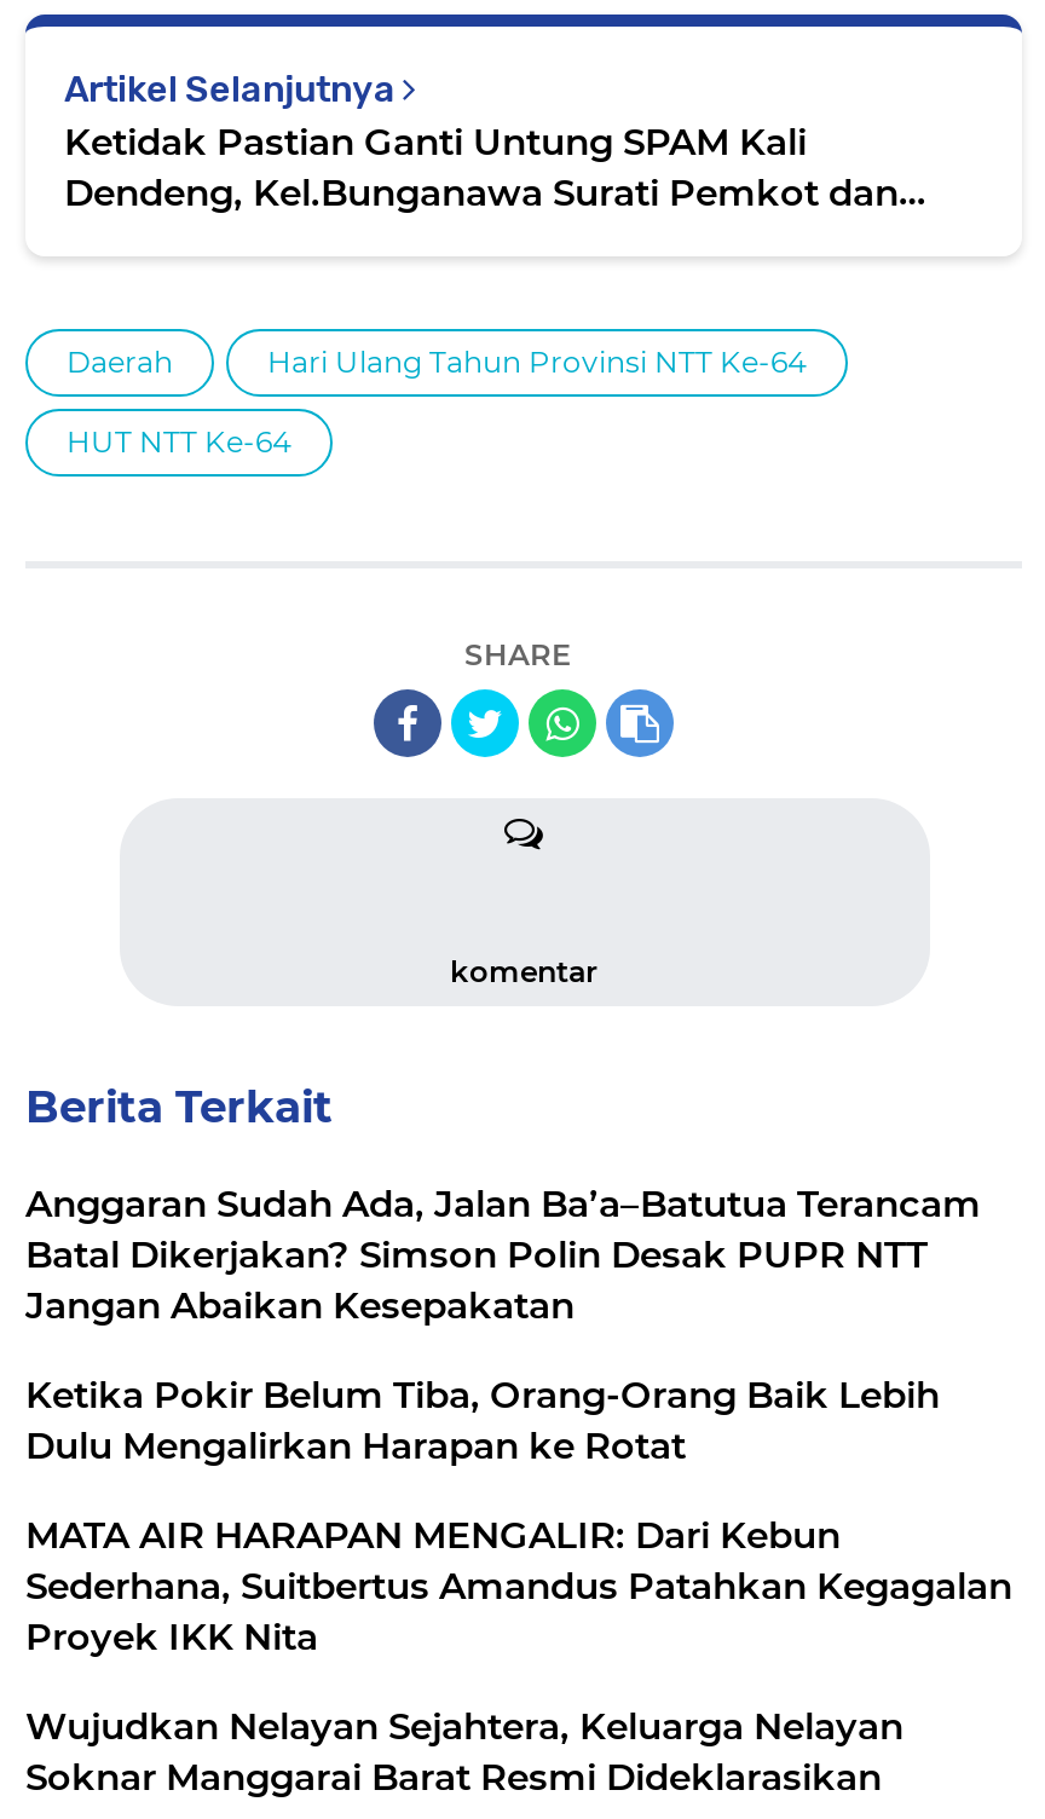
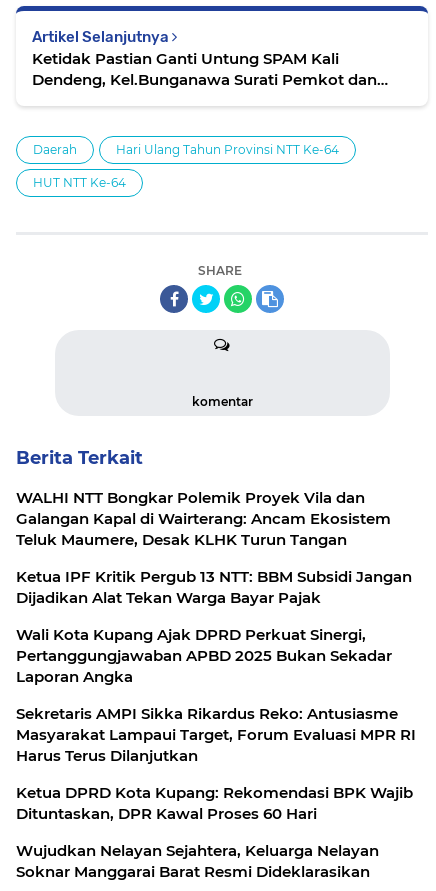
- Anggaran Sudah Ada, Jalan Ba’a–Batutua Terancam
- Batal Dikerjakan? Simson Polin Desak PUPR NTT
- Jangan Abaikan Kesepakatan
- Ketika Pokir Belum Tiba, Orang-Orang Baik Lebih
- Dulu Mengalirkan Harapan ke Rotat
- MATA AIR HARAPAN MENGALIR: Dari Kebun
- Sederhana, Suitbertus Amandus Patahkan Kegagalan
- Proyek IKK Nita
+ WALHI NTT Bongkar Polemik Proyek Vila dan
+ Galangan Kapal di Wairterang: Ancam Ekosistem
+ Teluk Maumere, Desak KLHK Turun Tangan
+ Ketua IPF Kritik Pergub 13 NTT: BBM Subsidi Jangan
+ Dijadikan Alat Tekan Warga Bayar Pajak
+ Wali Kota Kupang Ajak DPRD Perkuat Sinergi,
+ Pertanggungjawaban APBD 2025 Bukan Sekadar
+ Laporan Angka
+ Sekretaris AMPI Sikka Rikardus Reko: Antusiasme
+ Masyarakat Lampaui Target, Forum Evaluasi MPR RI
+ Harus Terus Dilanjutkan
+ Ketua DPRD Kota Kupang: Rekomendasi BPK Wajib
+ Dituntaskan, DPR Kawal Proses 60 Hari
